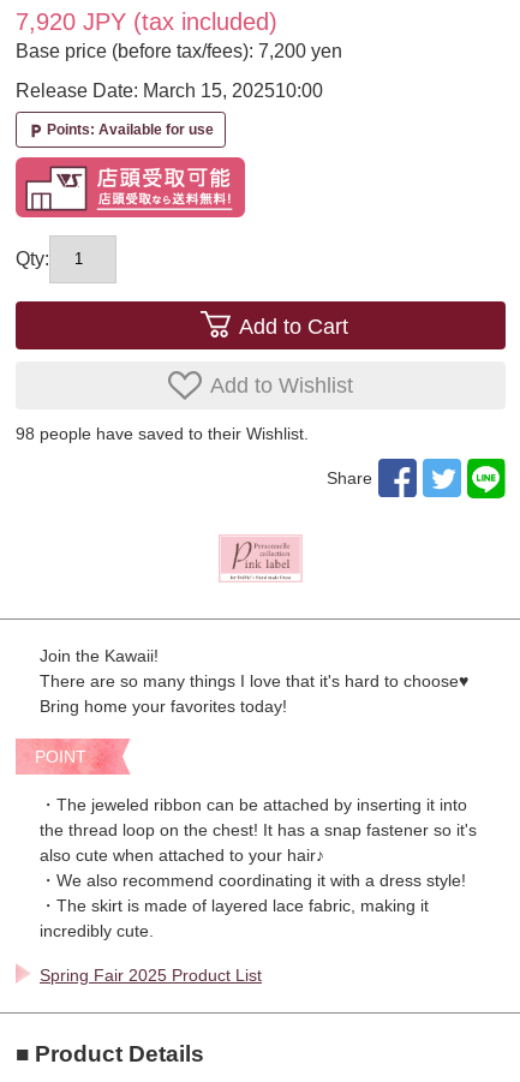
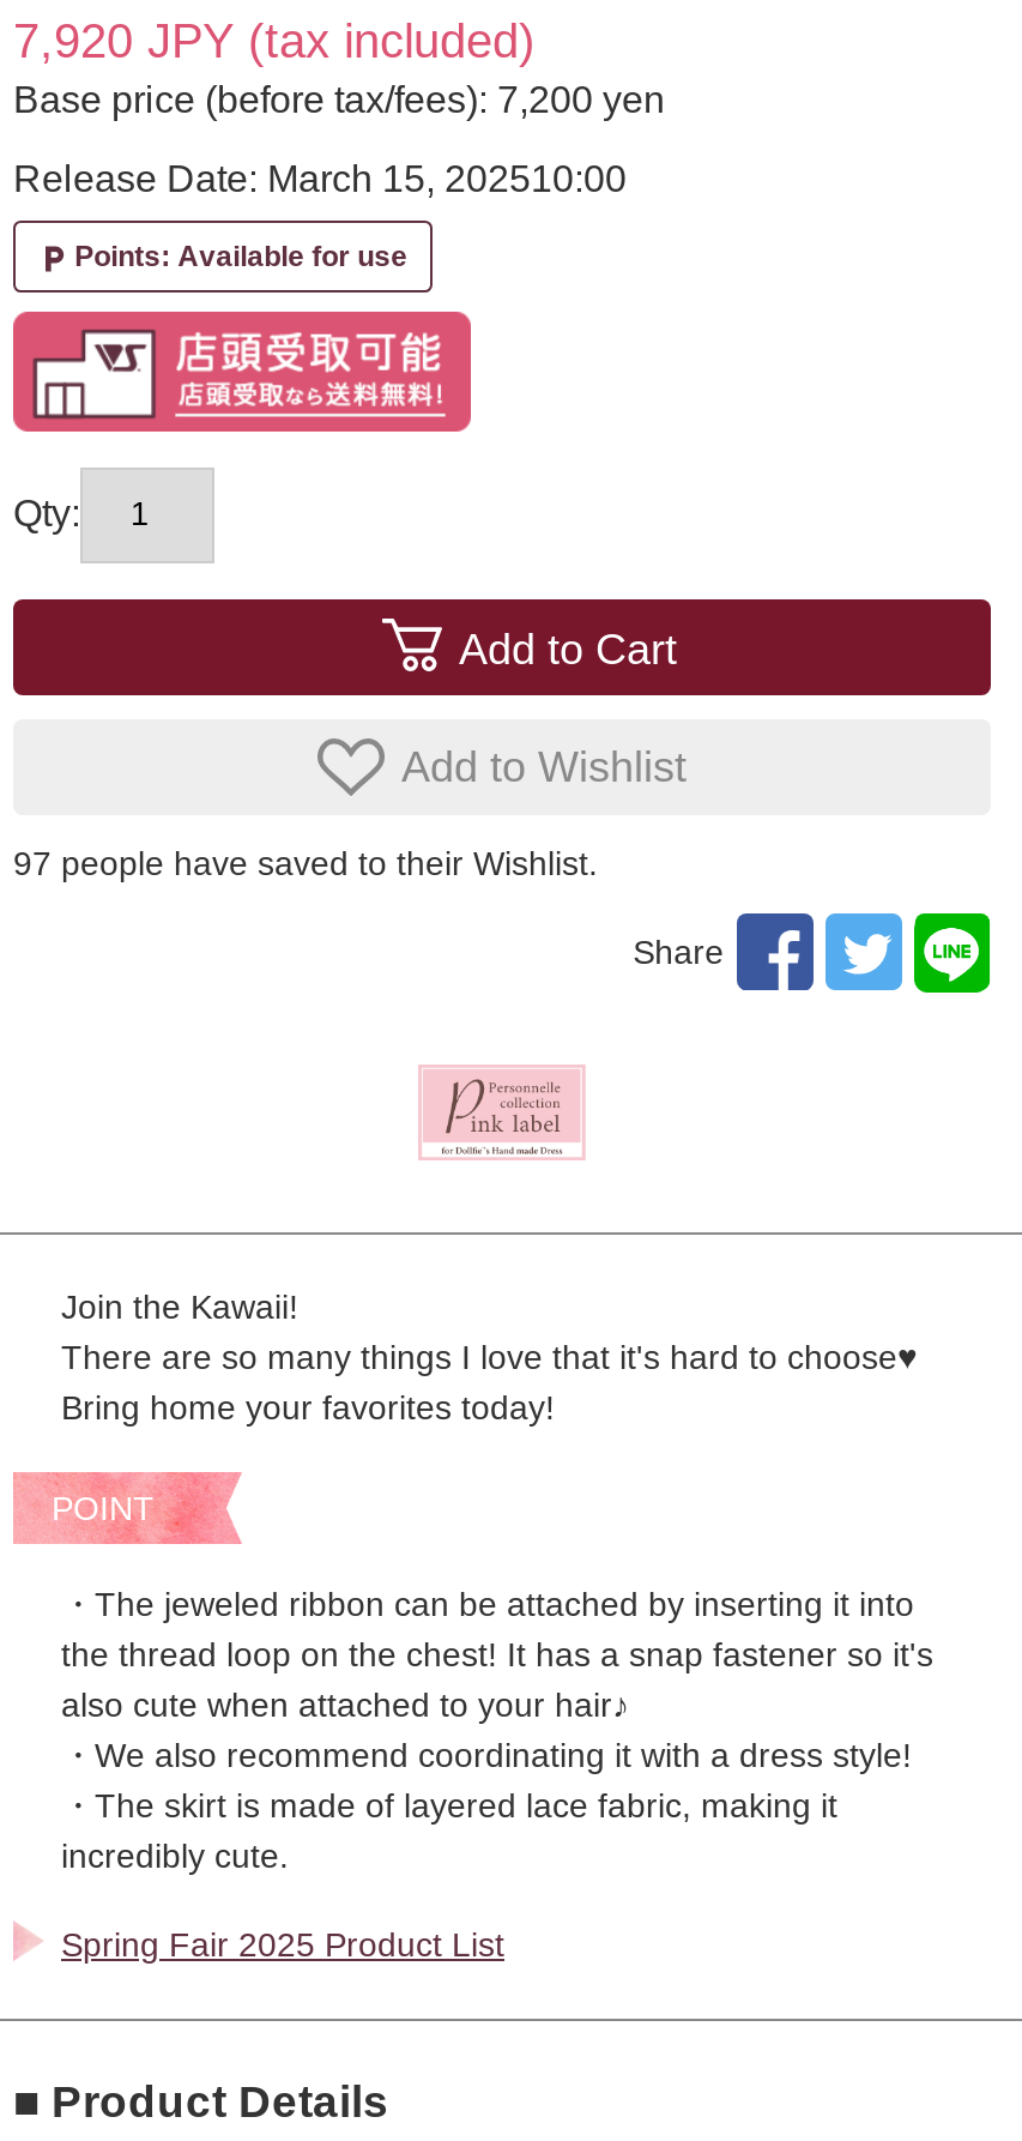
- 98 people have saved to their Wishlist.
+ 97 people have saved to their Wishlist.
